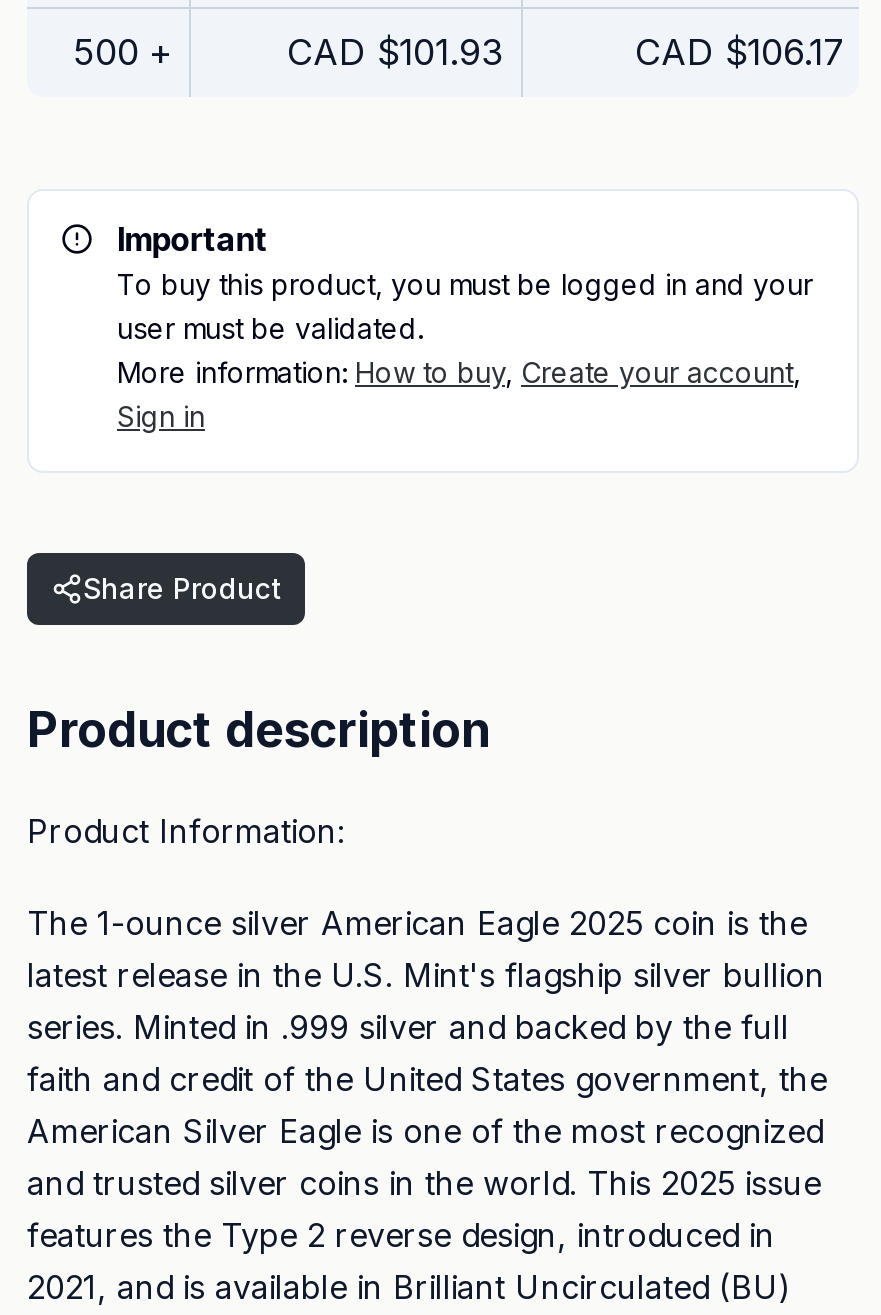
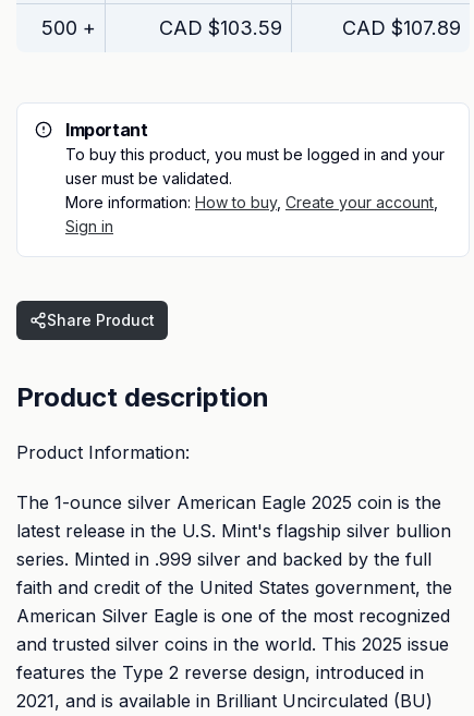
- CAD $101.93
+ CAD $103.59

- CAD $106.17
+ CAD $107.89
